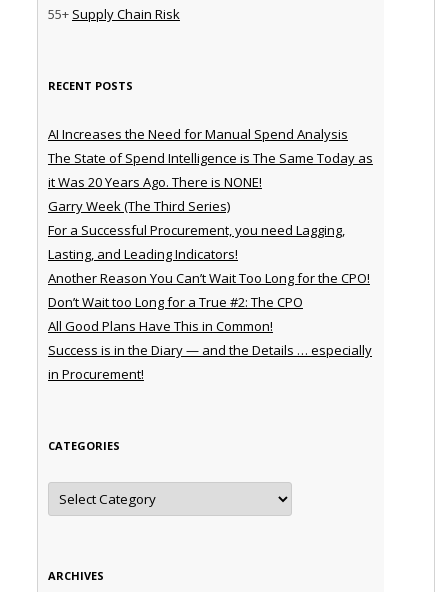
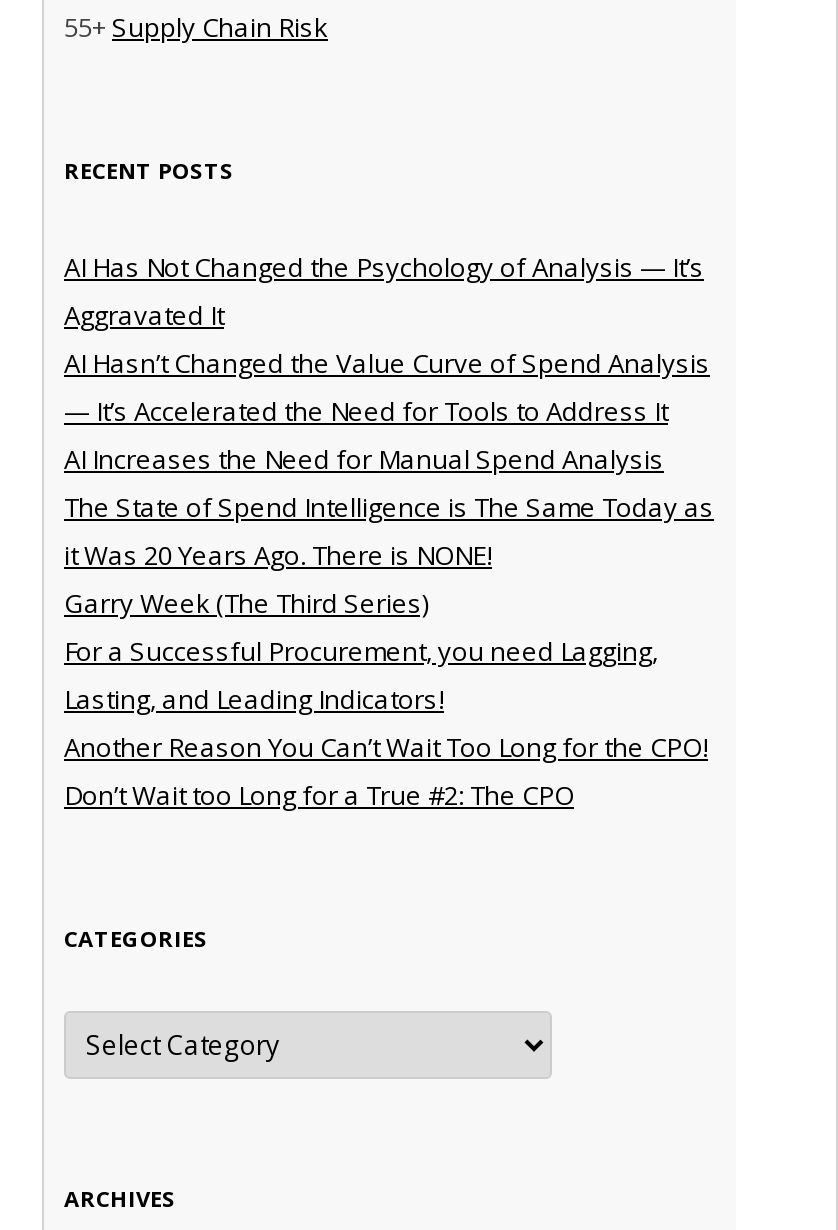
+ AI Has Not Changed the Psychology of Analysis — It’s
+ Aggravated It
+ AI Hasn’t Changed the Value Curve of Spend Analysis
+ — It’s Accelerated the Need for Tools to Address It

moved down: AI Increases the Need for Manual Spend Analysis | The State of Spend Intelligence is The Same Today as | it Was 20 Years Ago. There is NONE! | Garry Week (The Third Series) | For a Successful Procurement, you need Lagging, | Lasting, and Leading Indicators! | Another Reason You Can’t Wait Too Long for the CPO! | Don’t Wait too Long for a True #2: The CPO

- All Good Plans Have This in Common!
- Success is in the Diary — and the Details … especially
- in Procurement!
